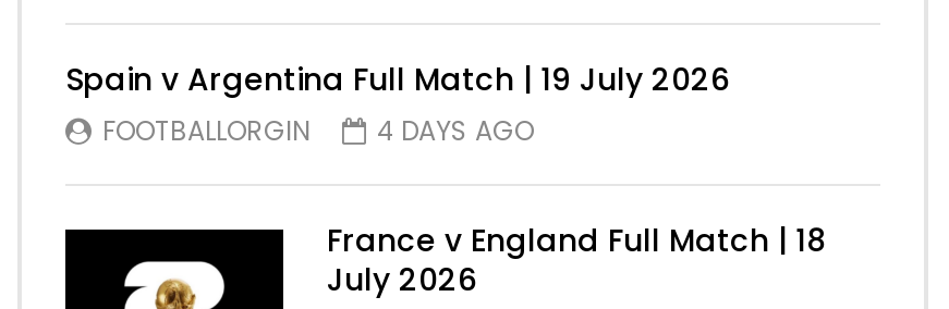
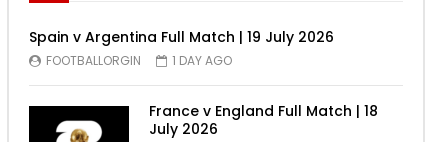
- FOOTBALLORGIN 4 DAYS AGO
+ FOOTBALLORGIN 1 DAY AGO
